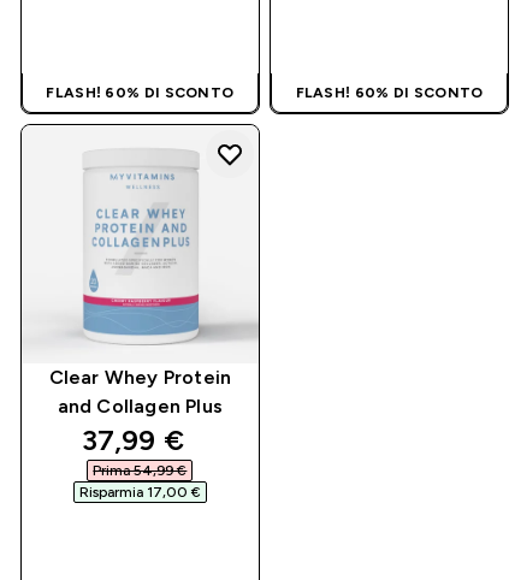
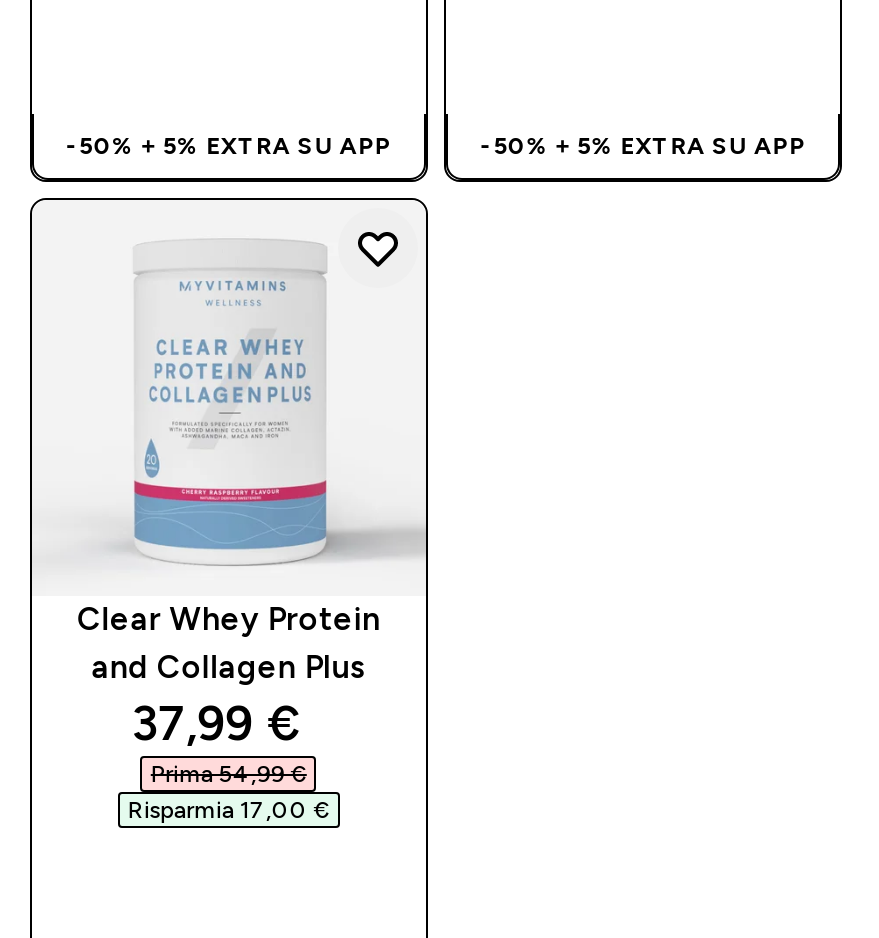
- FLASH! 60% DI SCONTO
+ -50% + 5% EXTRA SU APP

- FLASH! 60% DI SCONTO
+ -50% + 5% EXTRA SU APP
